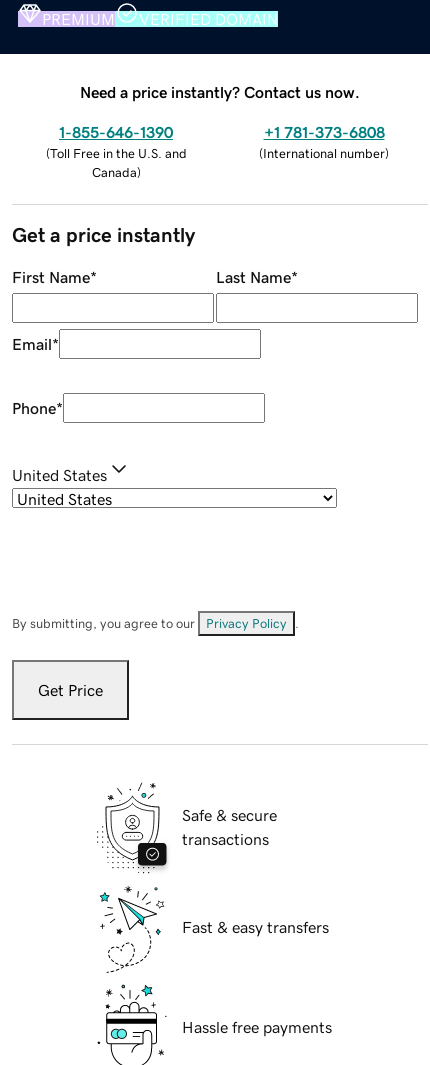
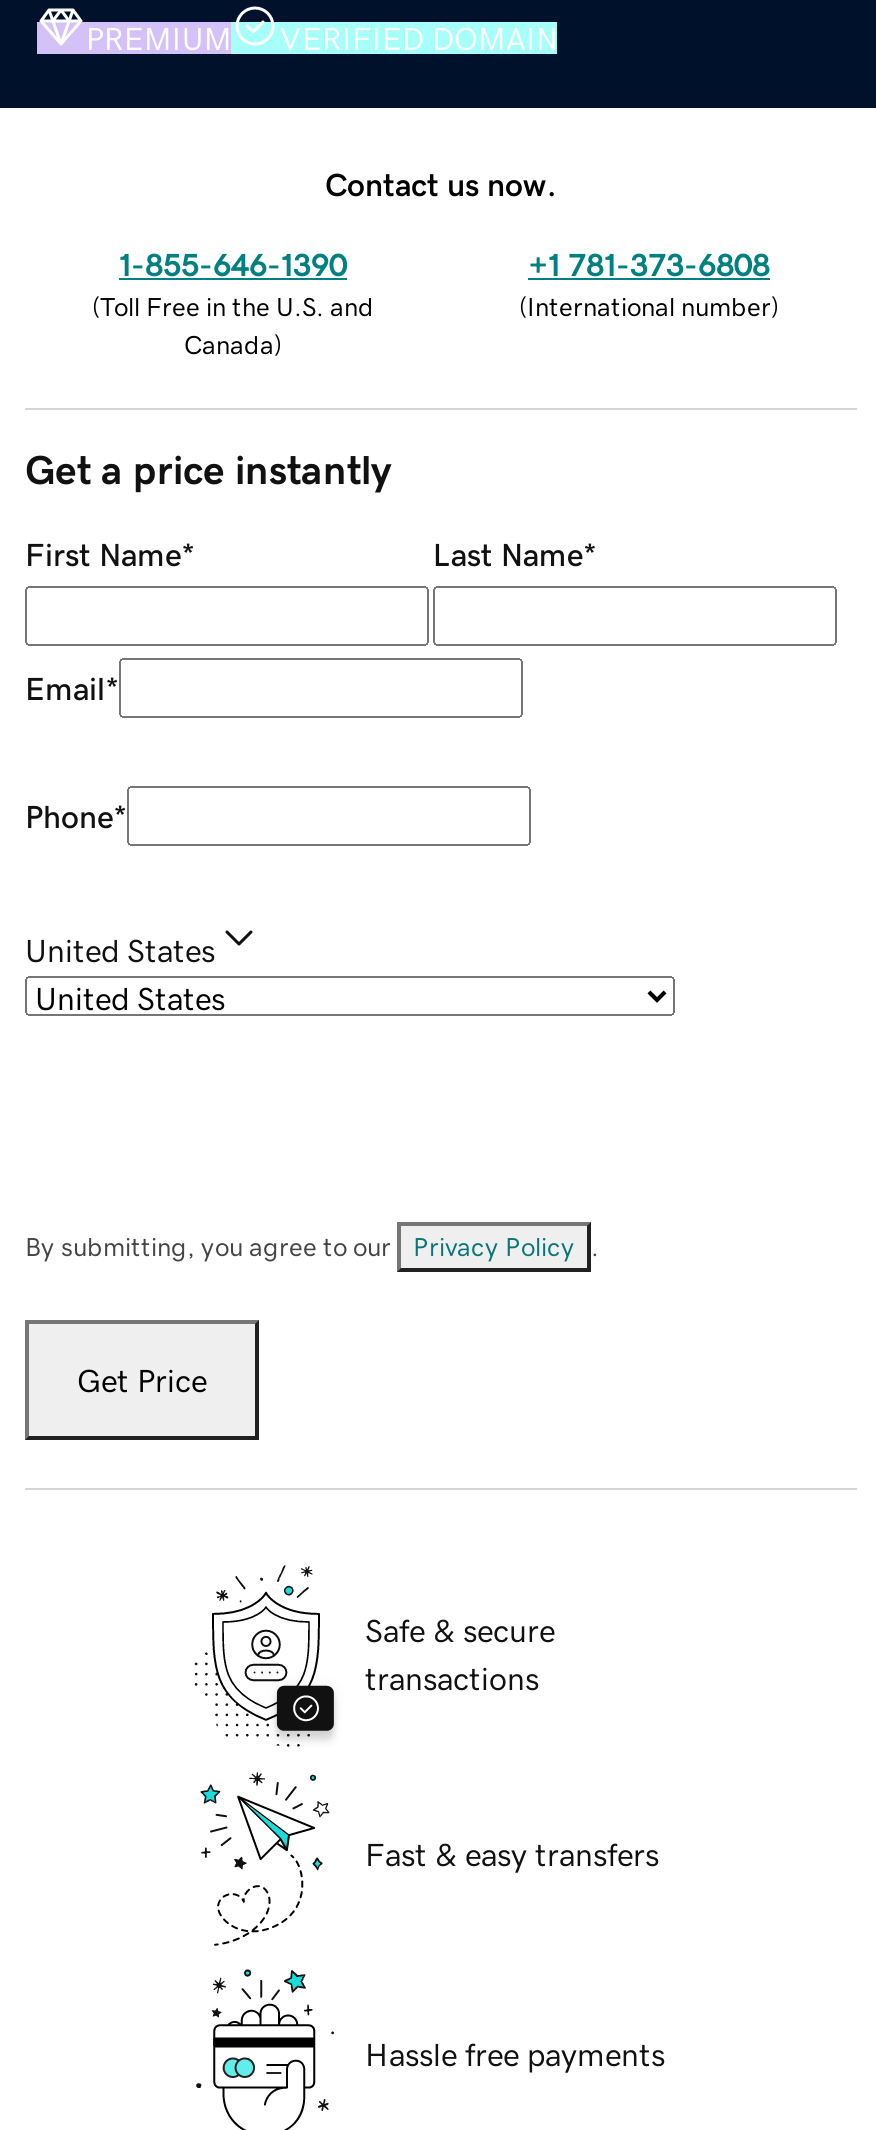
- Need a price instantly? Contact us now.
+ Contact us now.
